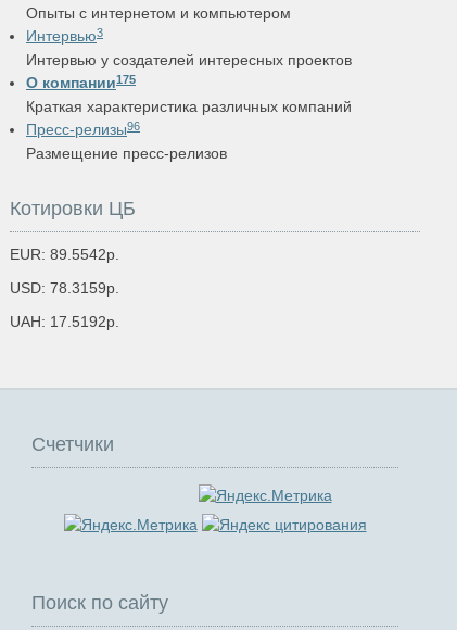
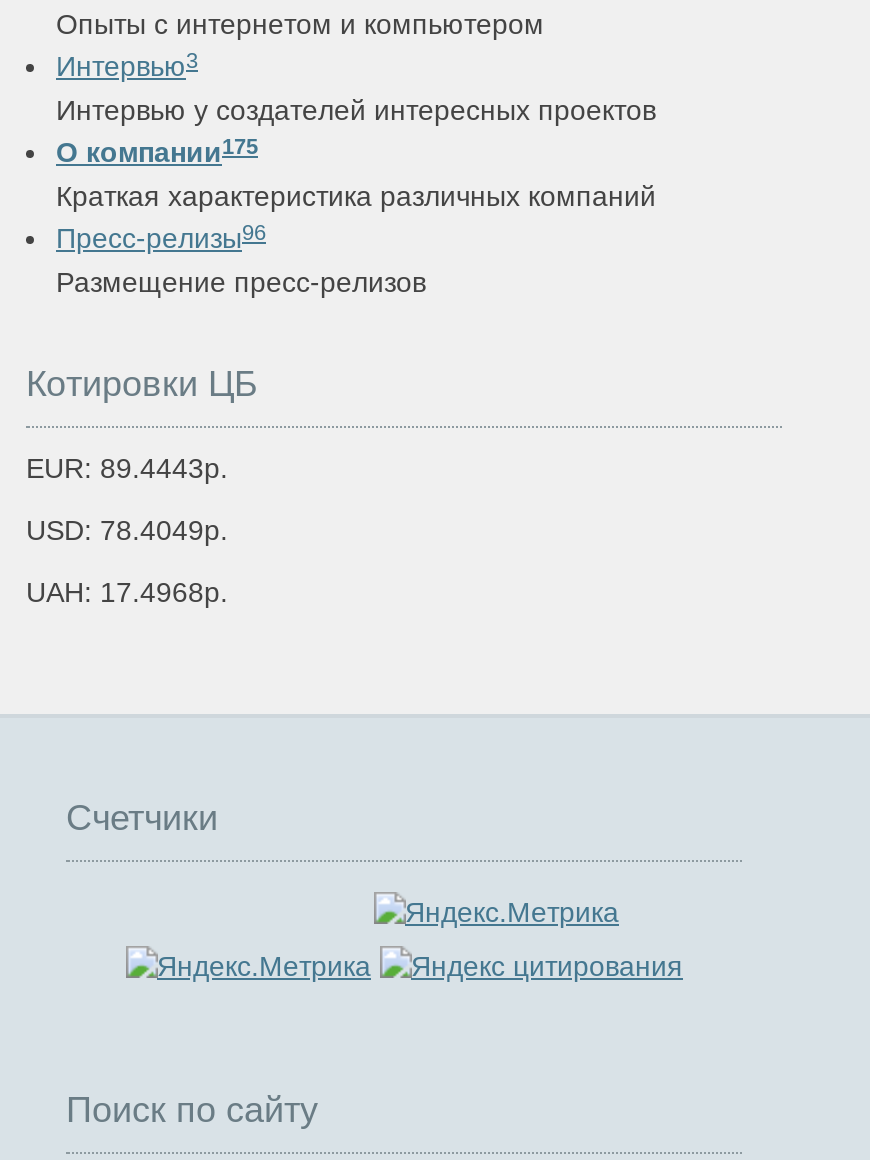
- EUR: 89.5542р.
+ EUR: 89.4443р.

- USD: 78.3159р.
+ USD: 78.4049р.

- UAH: 17.5192р.
+ UAH: 17.4968р.
